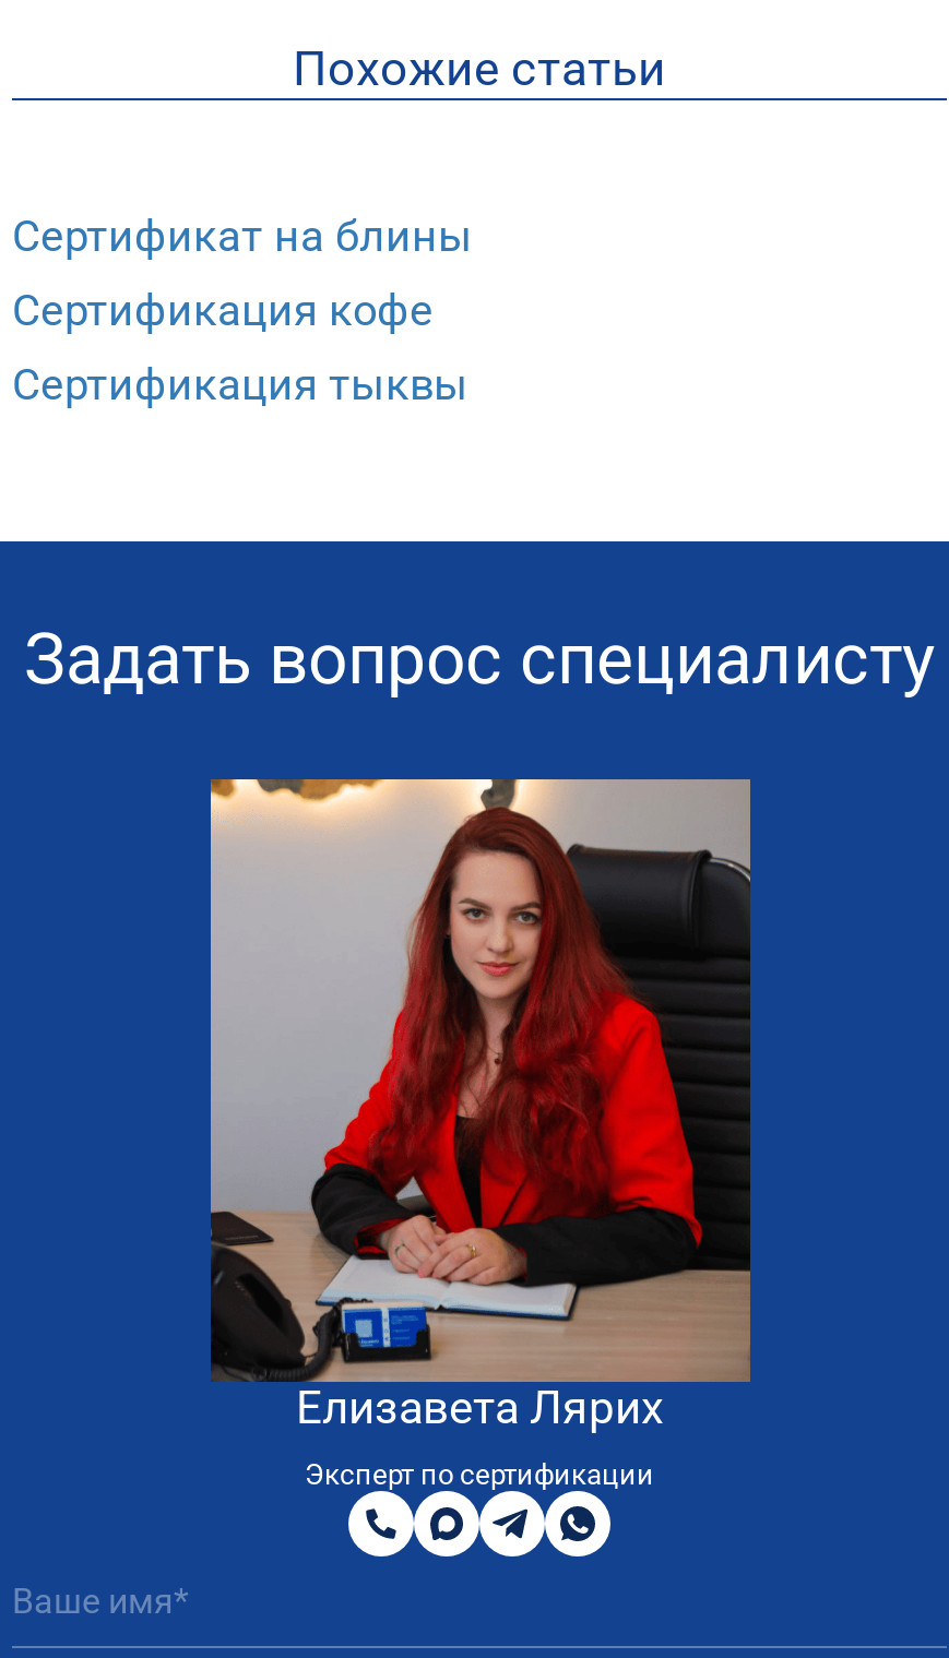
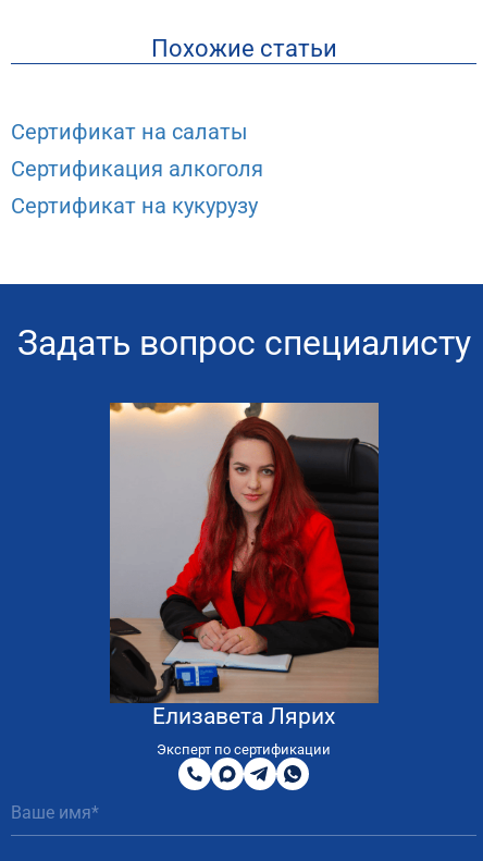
- Сертификат на блины
- Сертификация кофе
- Сертификация тыквы
+ Сертификат на салаты
+ Сертификация алкоголя
+ Сертификат на кукурузу
